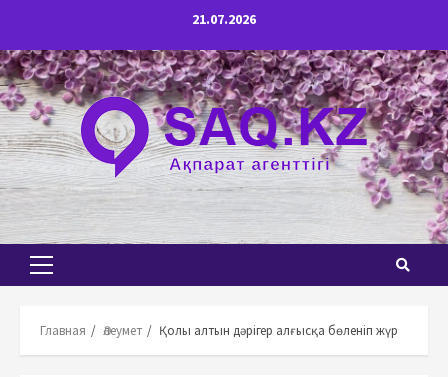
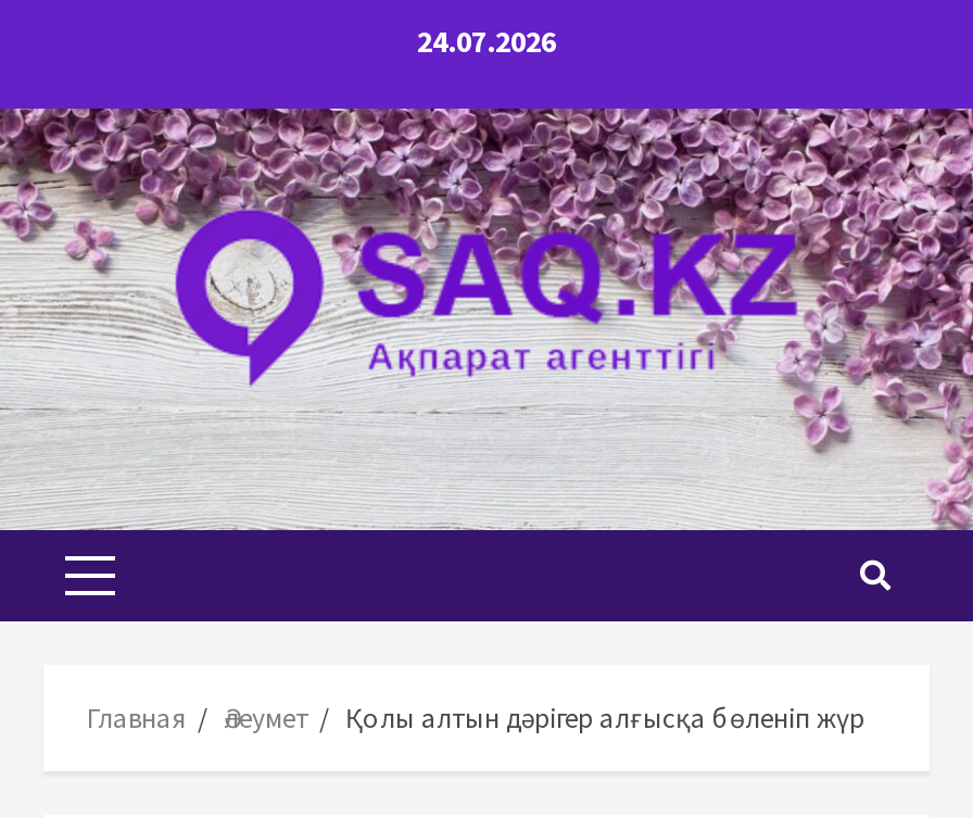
- 21.07.2026
+ 24.07.2026
